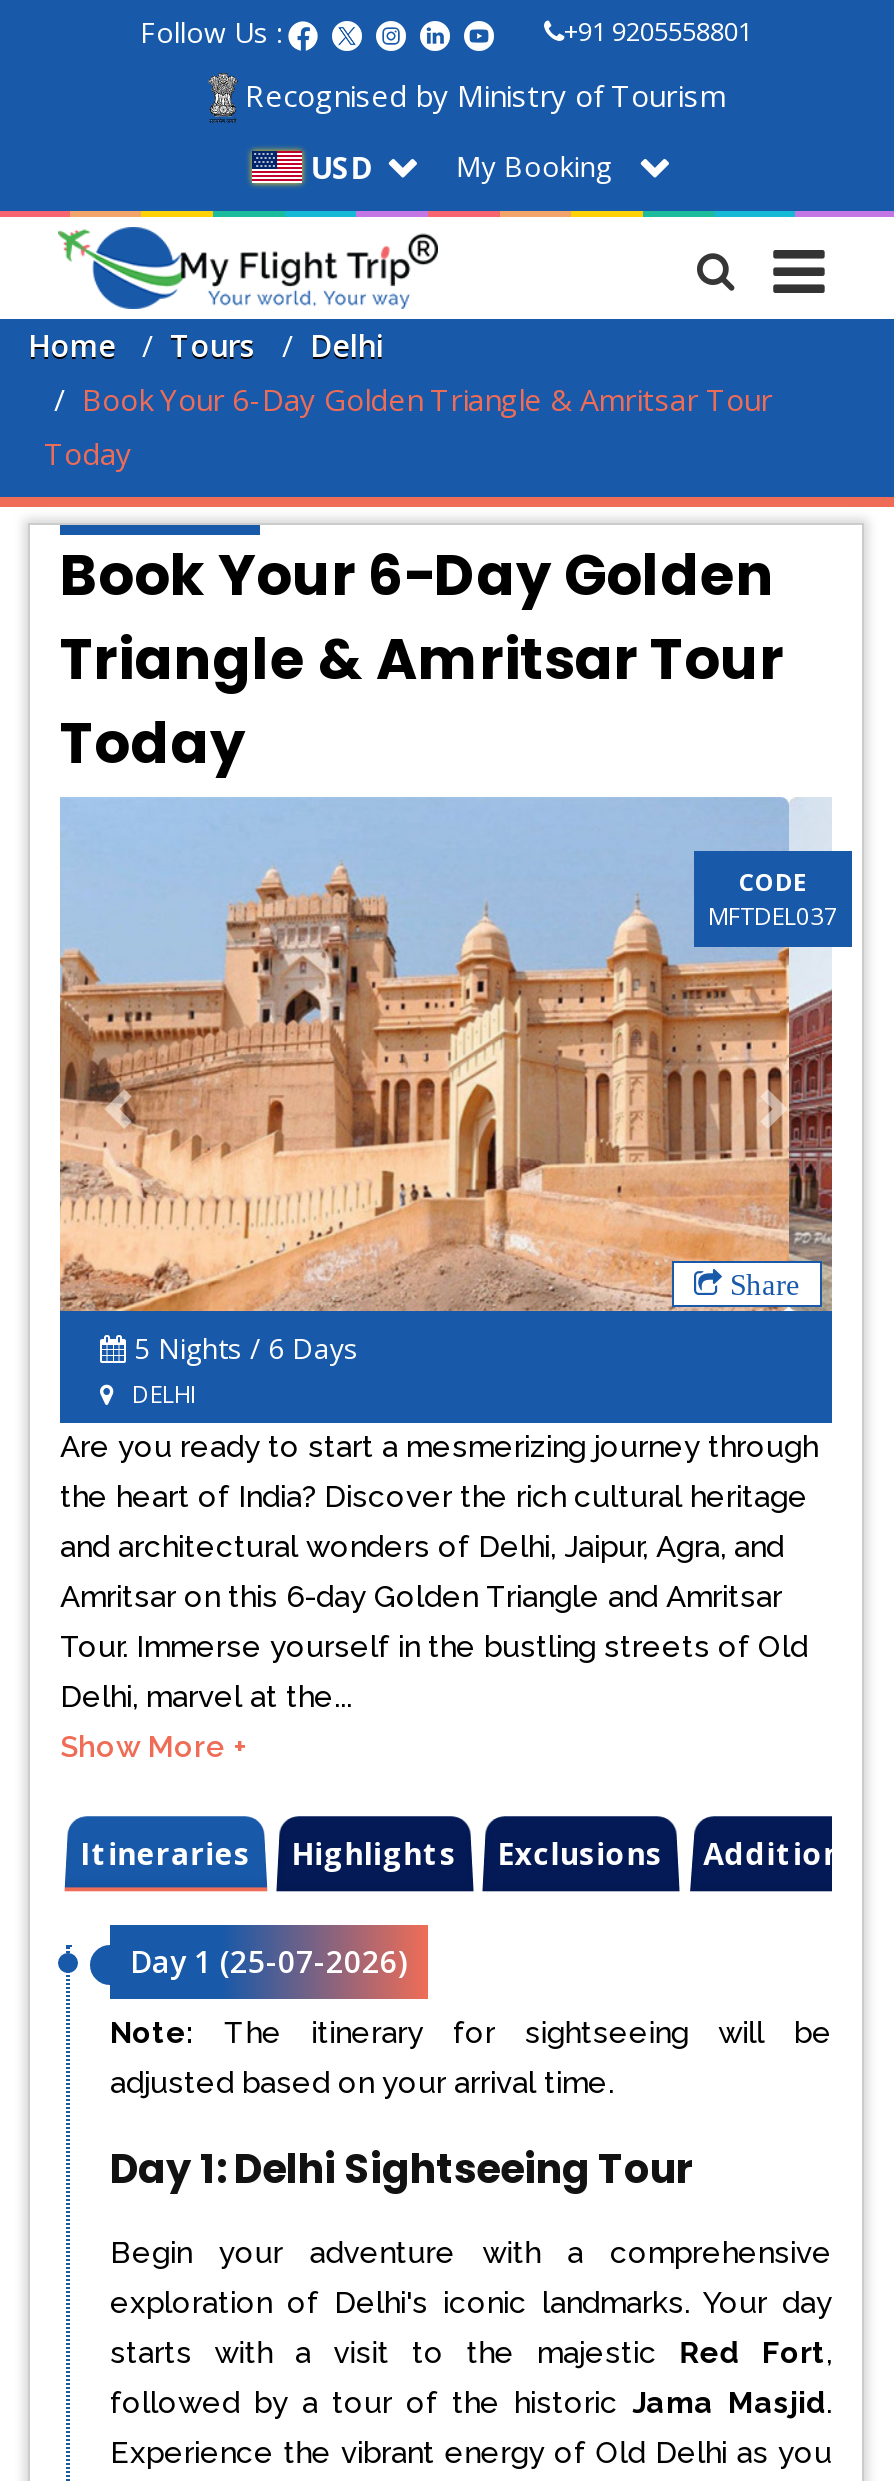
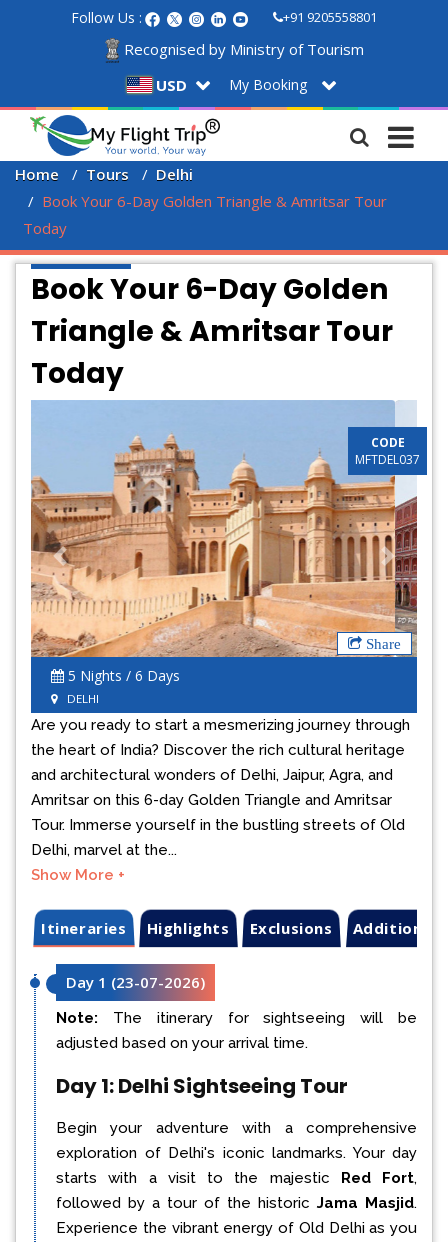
- Day 1 (25-07-2026)
+ Day 1 (23-07-2026)
